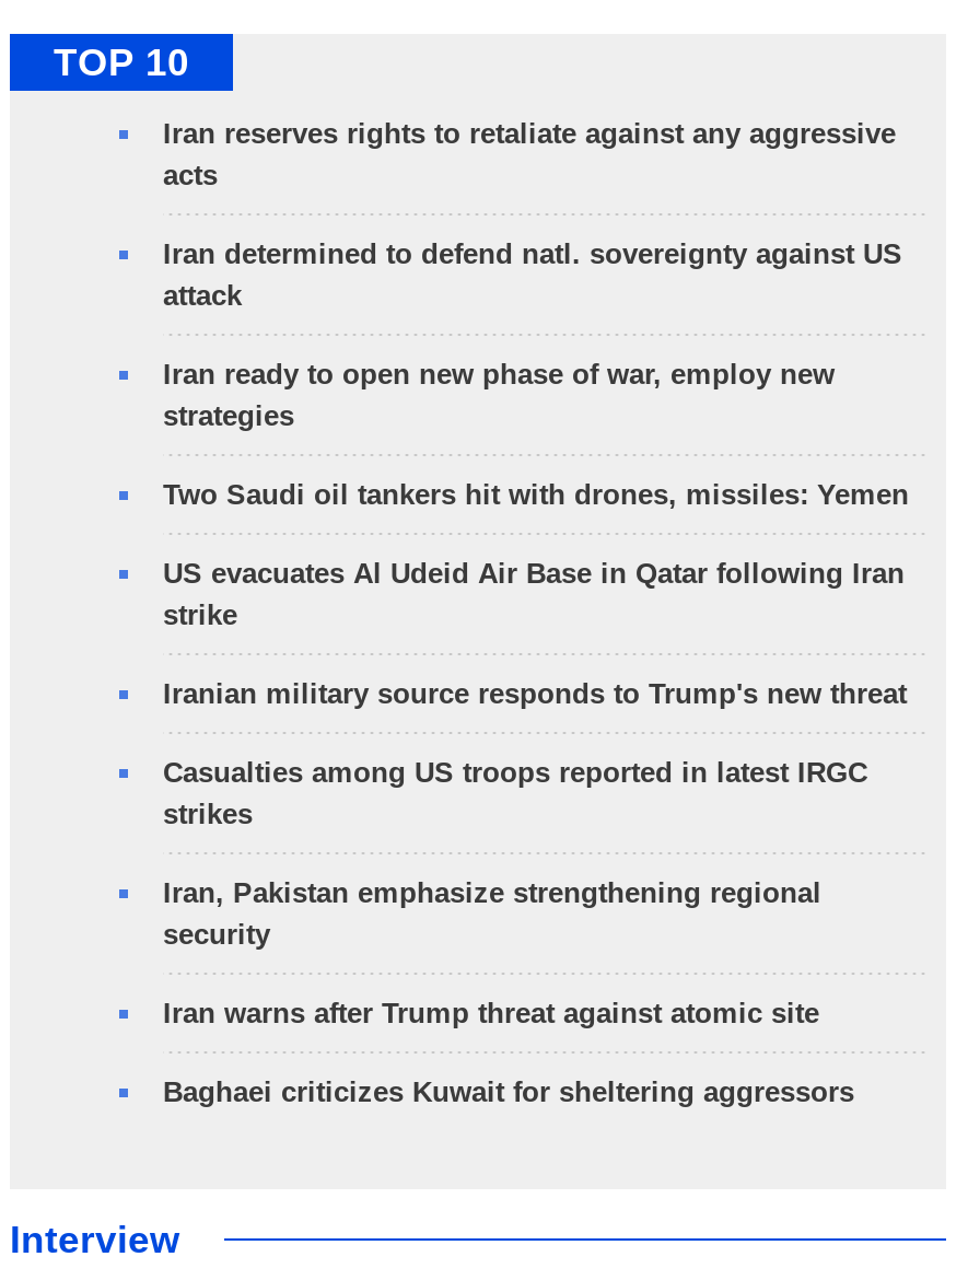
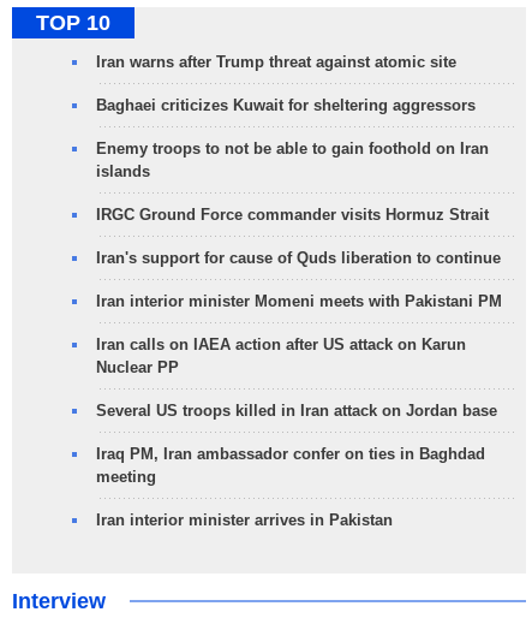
- Iran reserves rights to retaliate against any aggressive
- acts
- Iran determined to defend natl. sovereignty against US
- attack
- Iran ready to open new phase of war, employ new
- strategies
- Two Saudi oil tankers hit with drones, missiles: Yemen
- US evacuates Al Udeid Air Base in Qatar following Iran
- strike
- Iranian military source responds to Trump's new threat
- Casualties among US troops reported in latest IRGC
- strikes
- Iran, Pakistan emphasize strengthening regional
- security

moved up: Iran warns after Trump threat against atomic site | Baghaei criticizes Kuwait for sheltering aggressors

+ Enemy troops to not be able to gain foothold on Iran
+ islands
+ IRGC Ground Force commander visits Hormuz Strait
+ Iran's support for cause of Quds liberation to continue
+ Iran interior minister Momeni meets with Pakistani PM
+ Iran calls on IAEA action after US attack on Karun
+ Nuclear PP
+ Several US troops killed in Iran attack on Jordan base
+ Iraq PM, Iran ambassador confer on ties in Baghdad
+ meeting
+ Iran interior minister arrives in Pakistan
